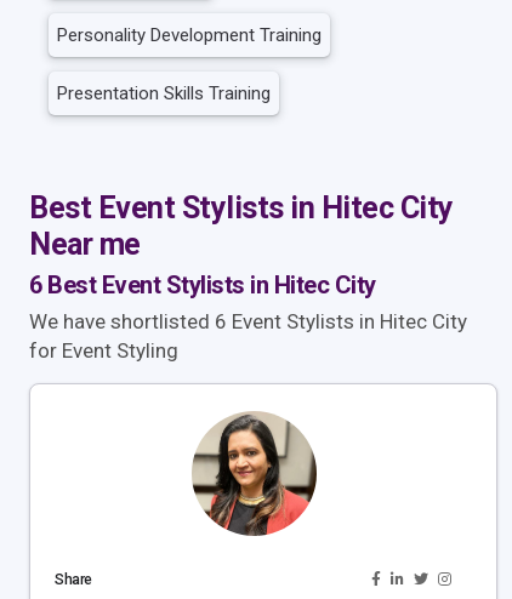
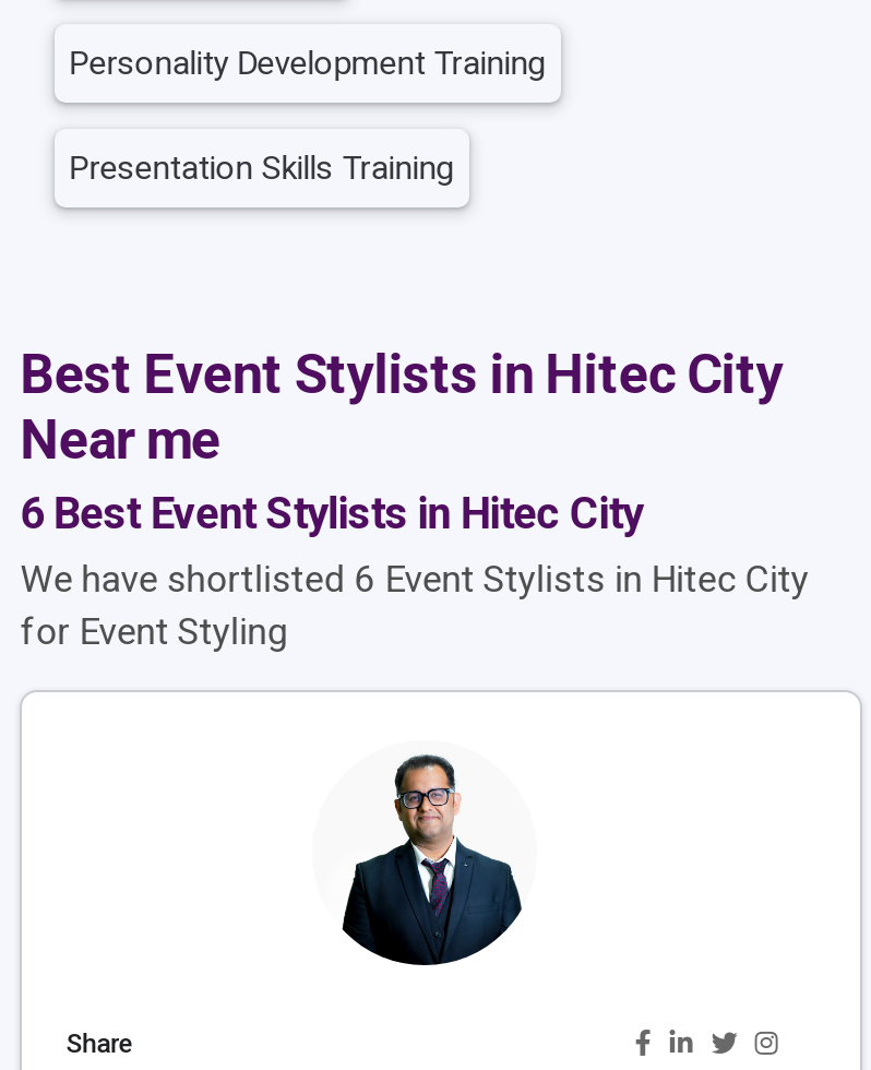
- [image]
+ [image]
